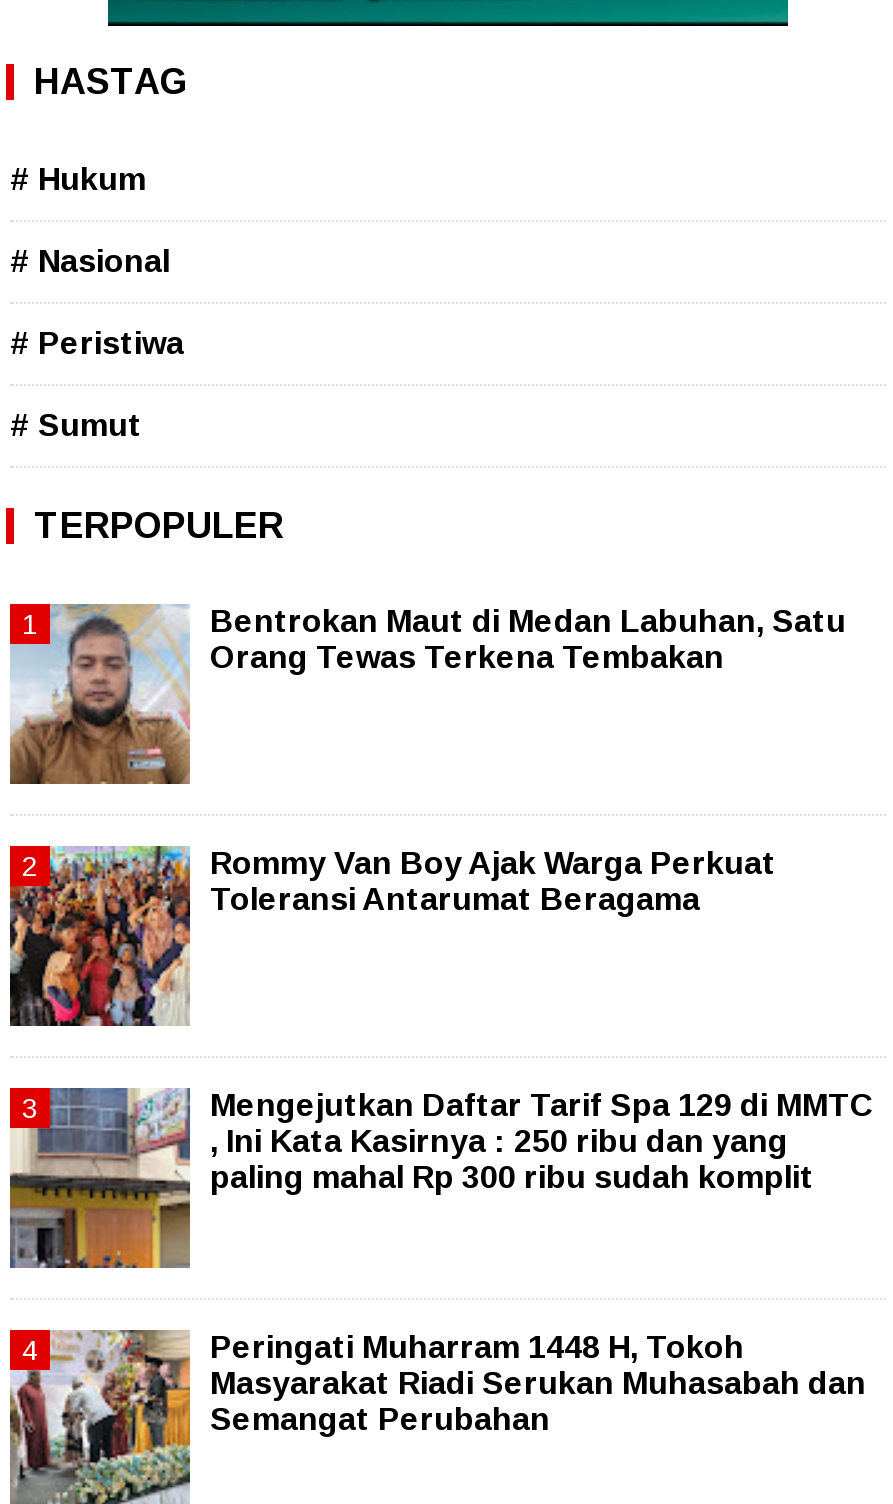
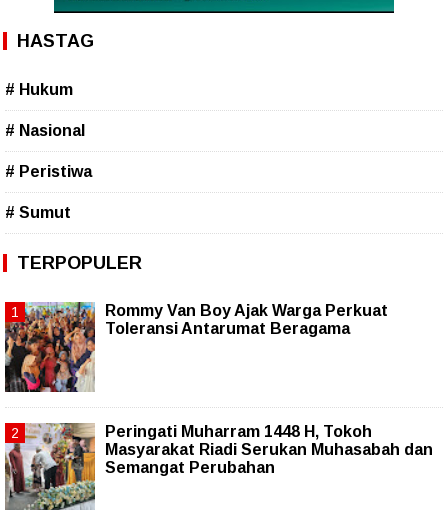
- [image]
- Bentrokan Maut di Medan Labuhan, Satu
- Orang Tewas Terkena Tembakan

- [image]
- Mengejutkan Daftar Tarif Spa 129 di MMTC
- , Ini Kata Kasirnya : 250 ribu dan yang
- paling mahal Rp 300 ribu sudah komplit
